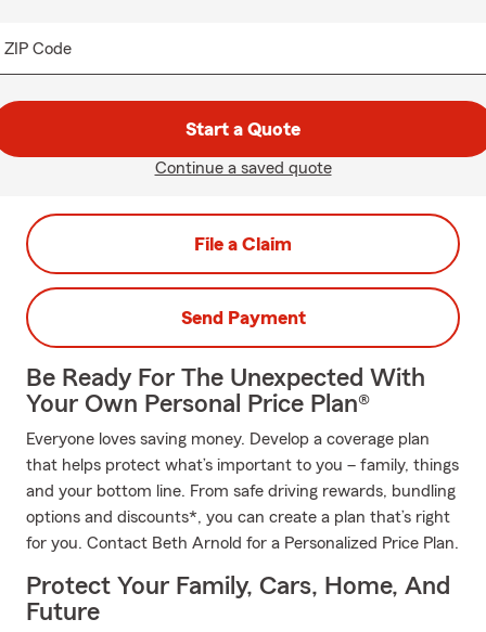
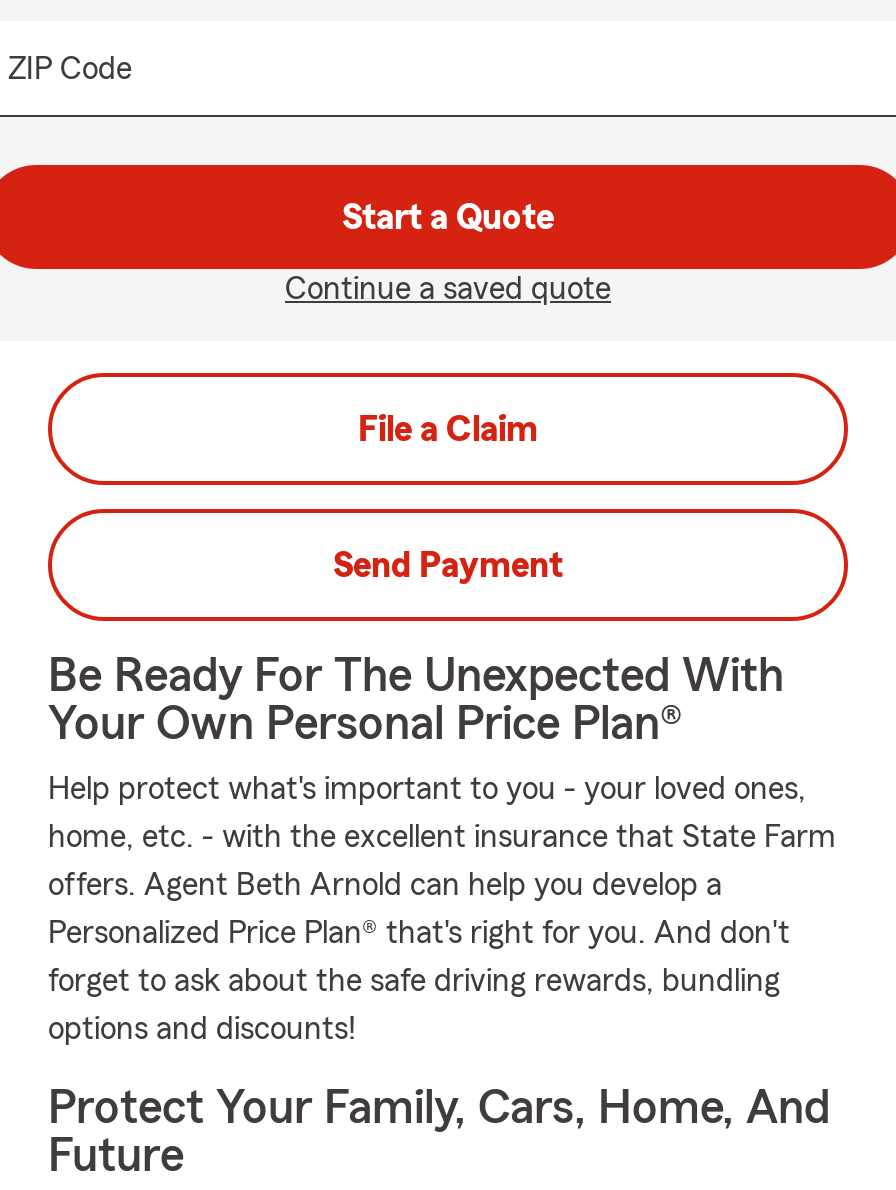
- Everyone loves saving money. Develop a coverage plan
- that helps protect what’s important to you – family, things
- and your bottom line. From safe driving rewards, bundling
- options and discounts*, you can create a plan that’s right
- for you. Contact Beth Arnold for a Personalized Price Plan.
+ Help protect what's important to you - your loved ones,
+ home, etc. - with the excellent insurance that State Farm
+ offers. Agent Beth Arnold can help you develop a
+ Personalized Price Plan® that's right for you. And don't
+ forget to ask about the safe driving rewards, bundling
+ options and discounts!
